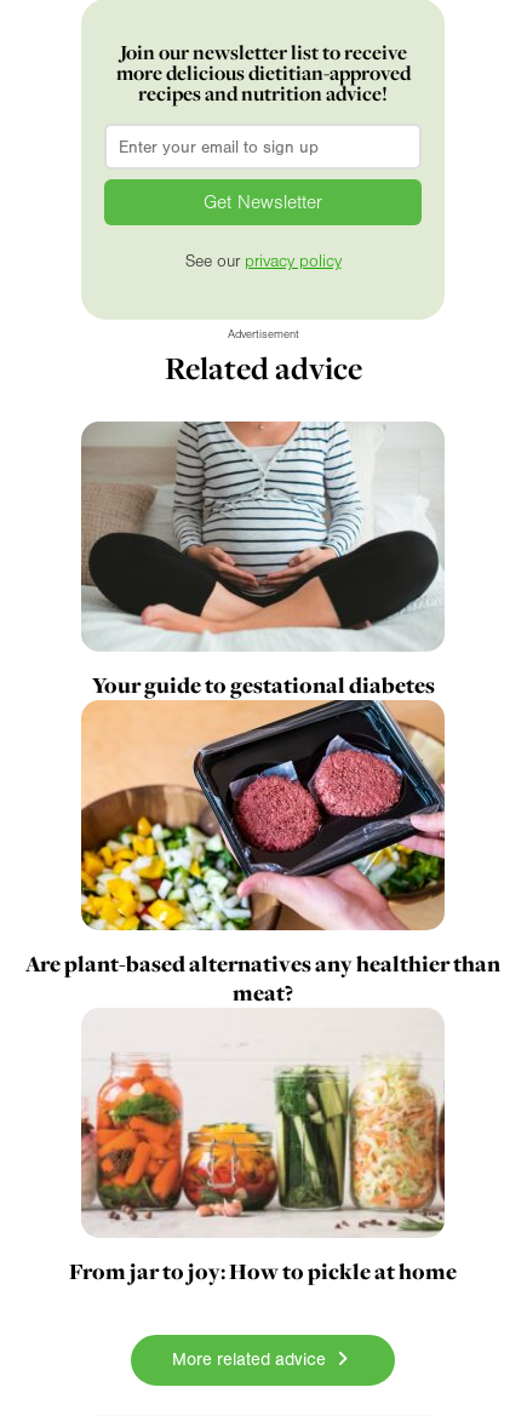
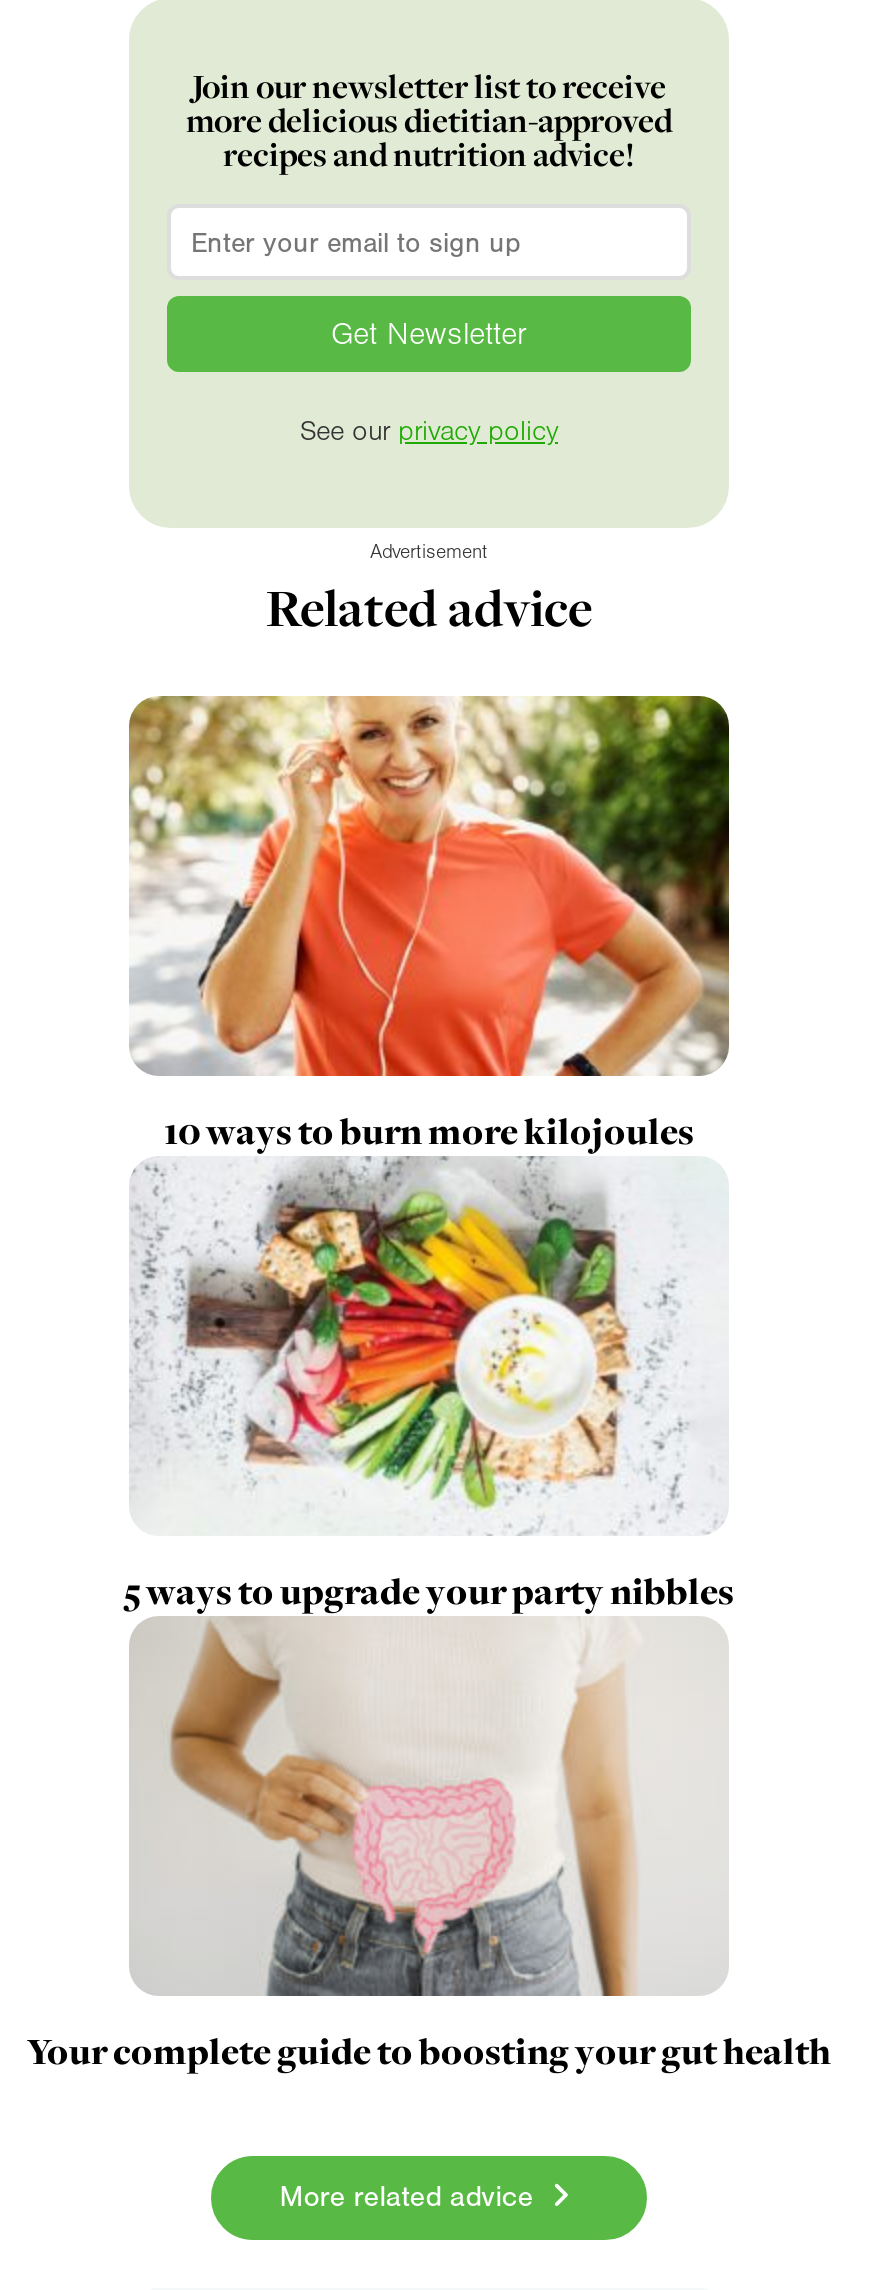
- [image]
- Your guide to gestational diabetes
+ [image]
+ 10 ways to burn more kilojoules

- [image]
- Are plant-based alternatives any healthier than
- meat?
+ [image]
+ 5 ways to upgrade your party nibbles

- [image]
- From jar to joy: How to pickle at home
+ [image]
+ Your complete guide to boosting your gut health
